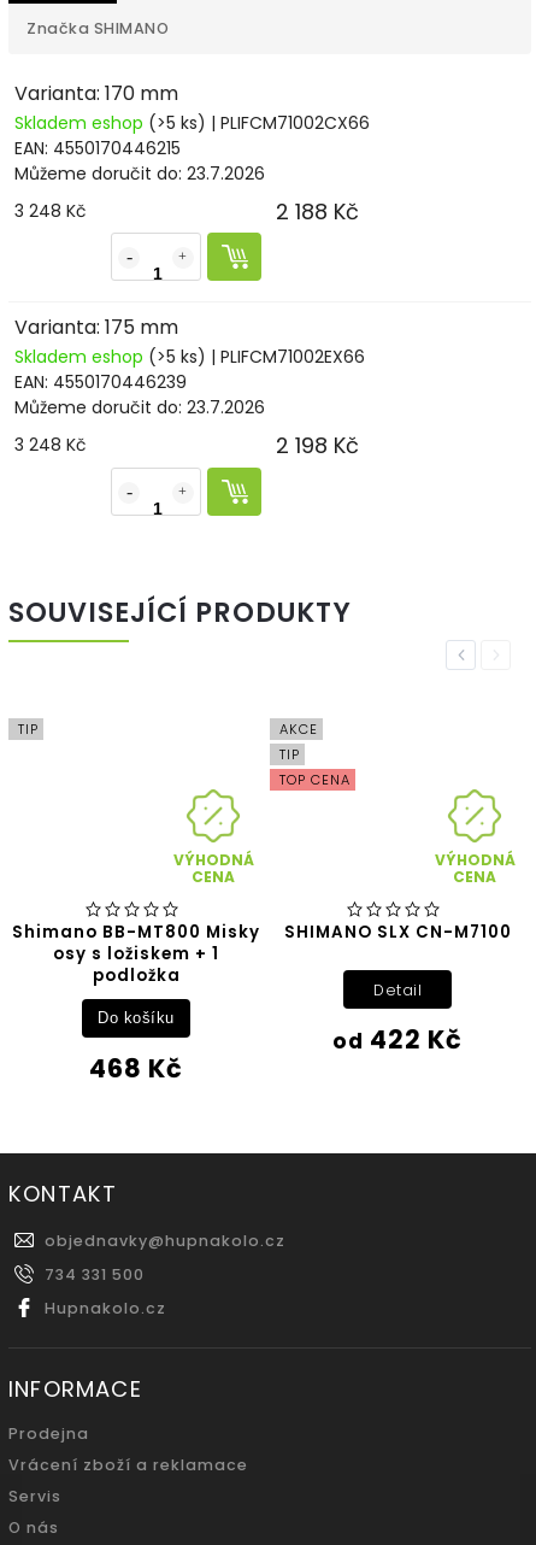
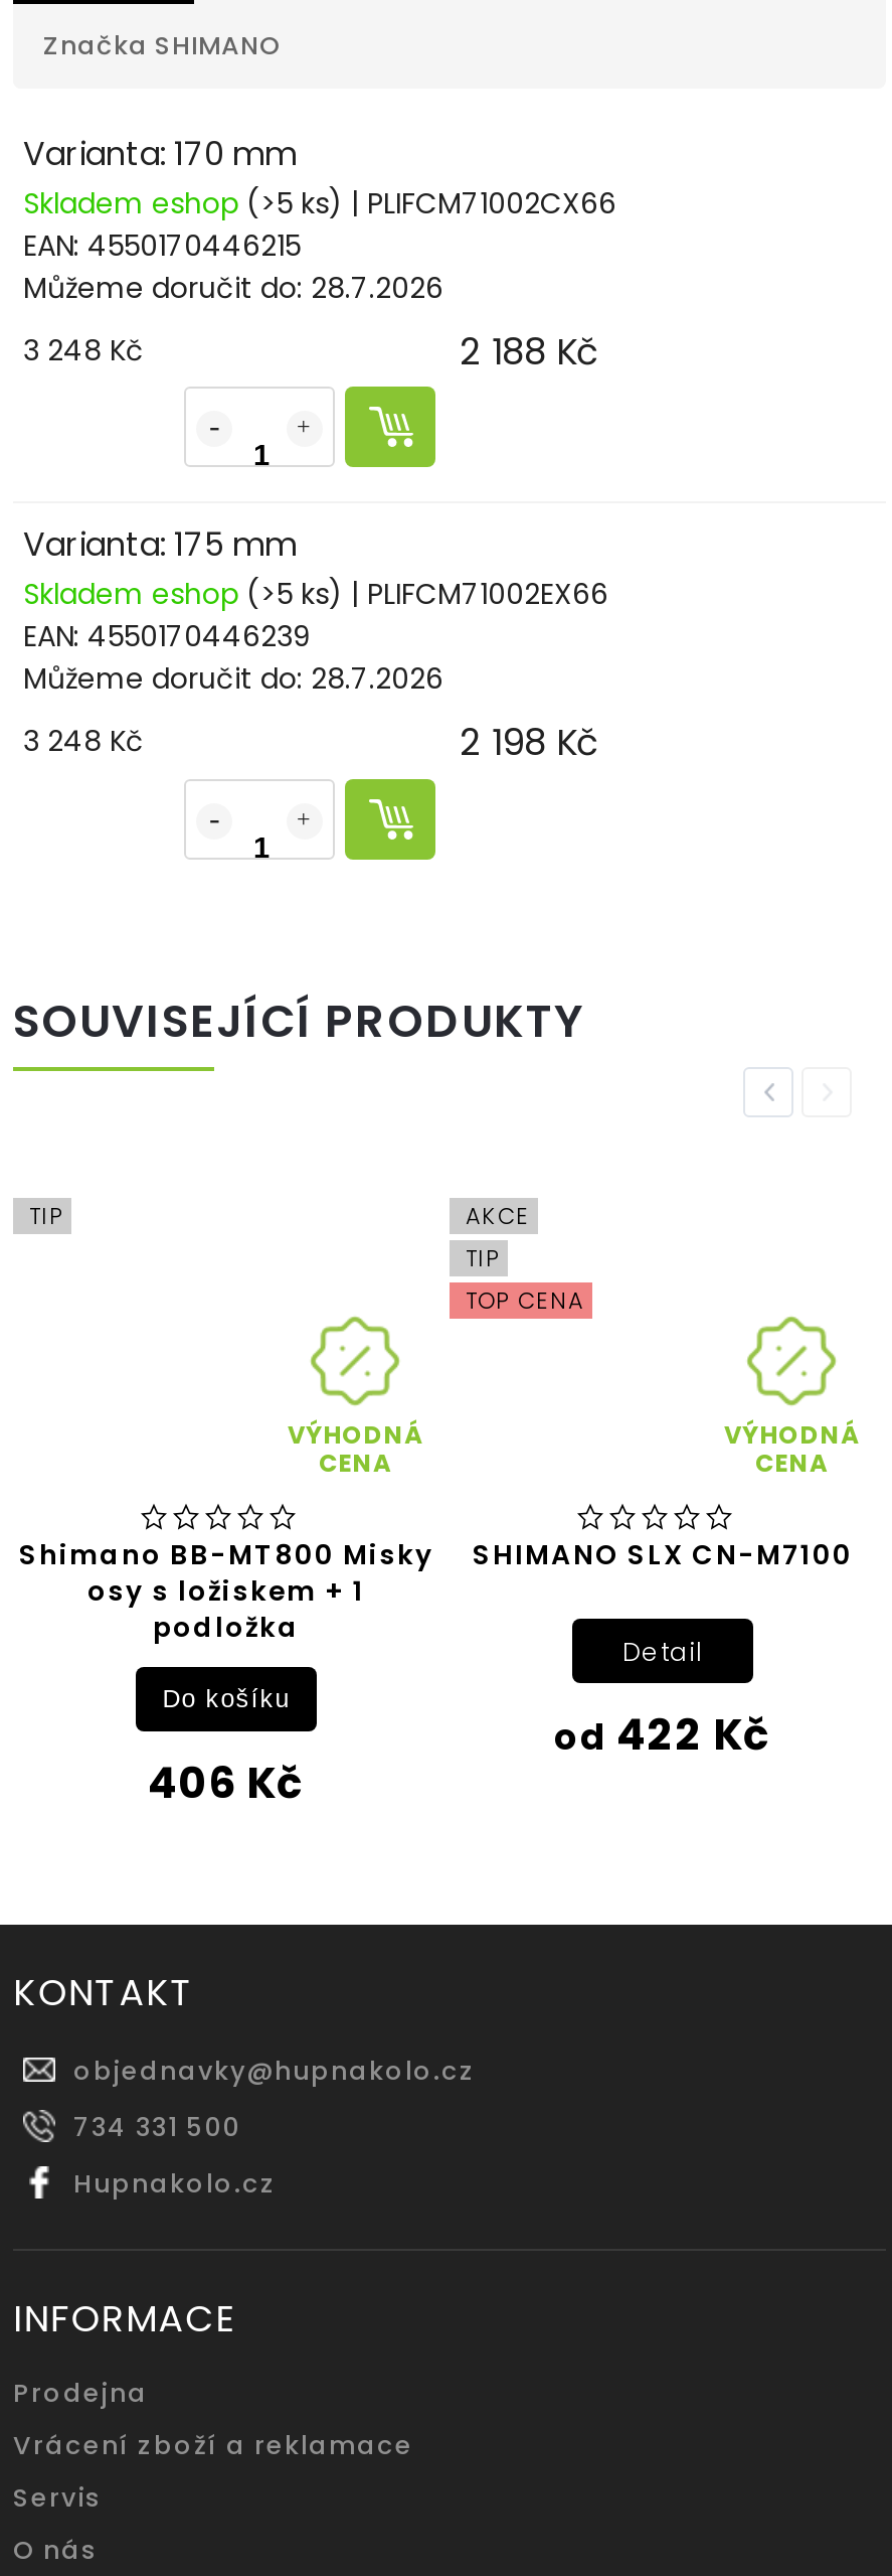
- Můžeme doručit do: 23.7.2026
+ Můžeme doručit do: 28.7.2026

- Můžeme doručit do: 23.7.2026
+ Můžeme doručit do: 28.7.2026

- 468 Kč
+ 406 Kč
